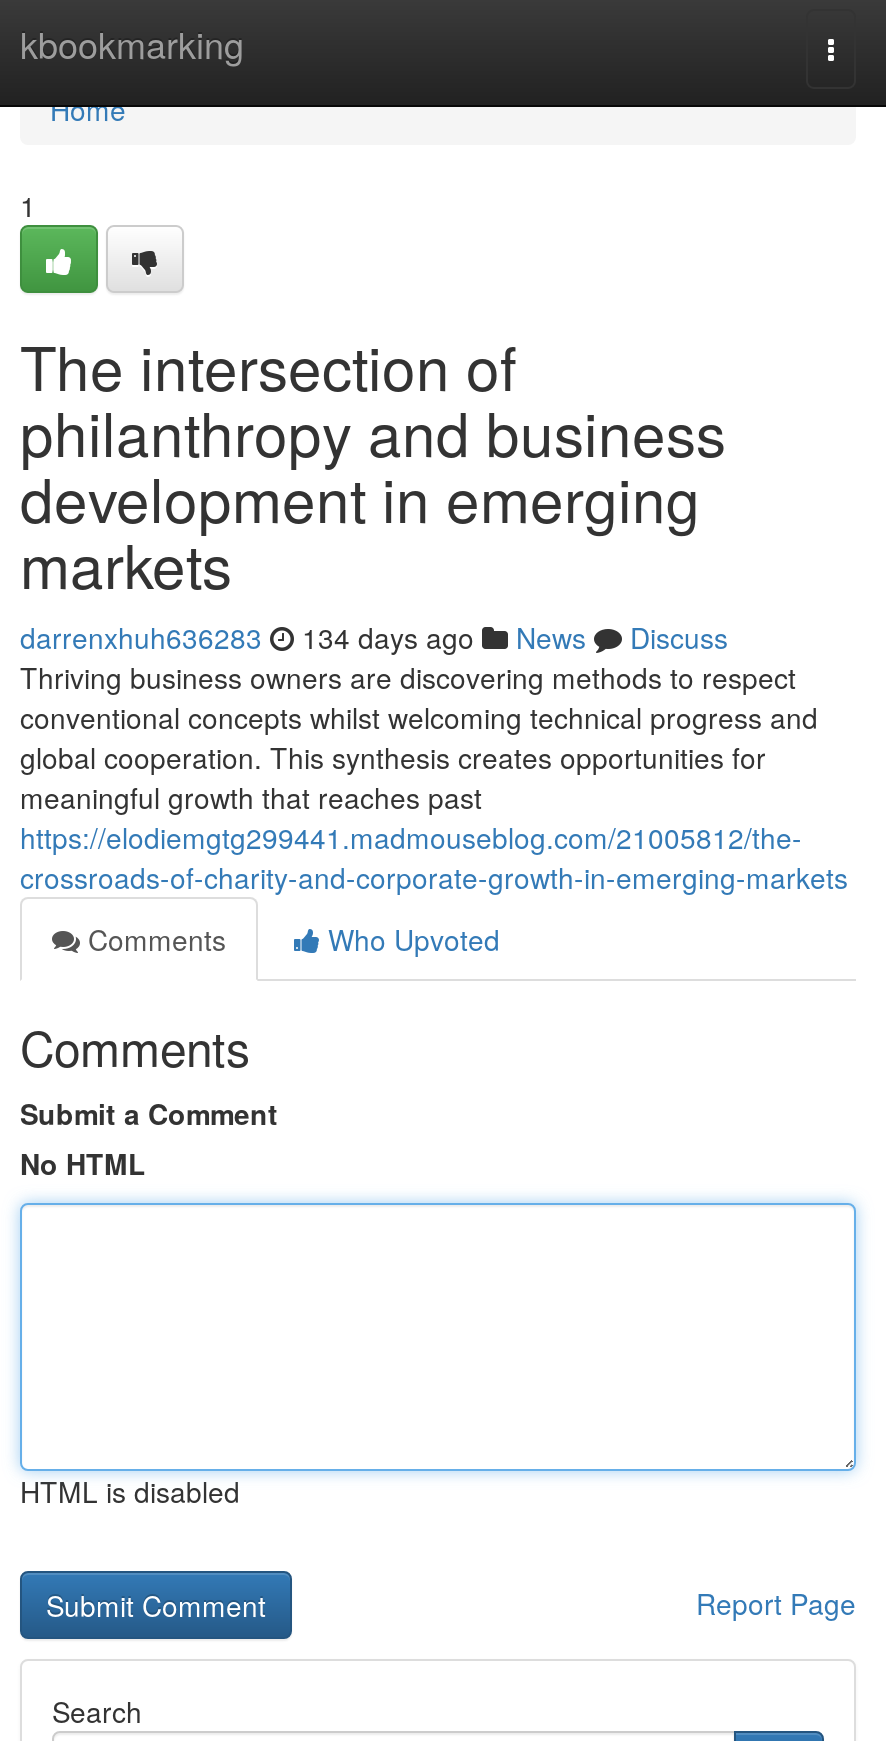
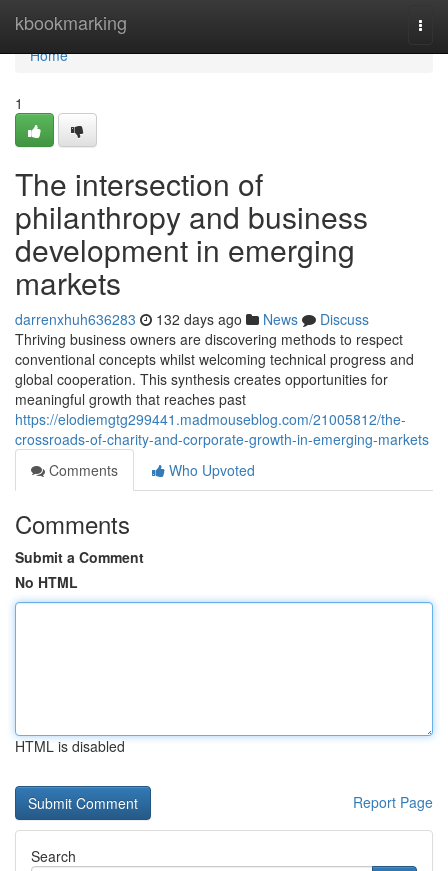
- darrenxhuh636283 134 days ago News Discuss
+ darrenxhuh636283 132 days ago News Discuss
